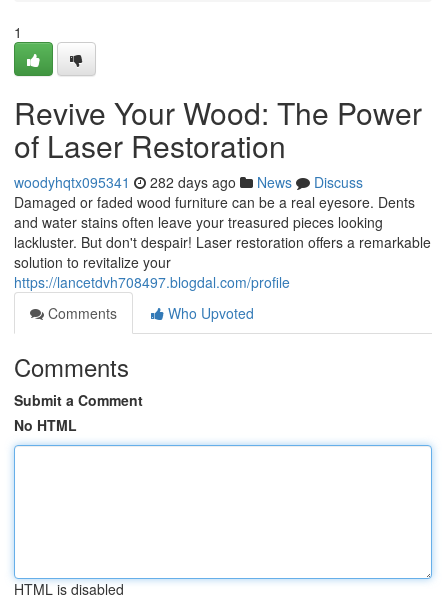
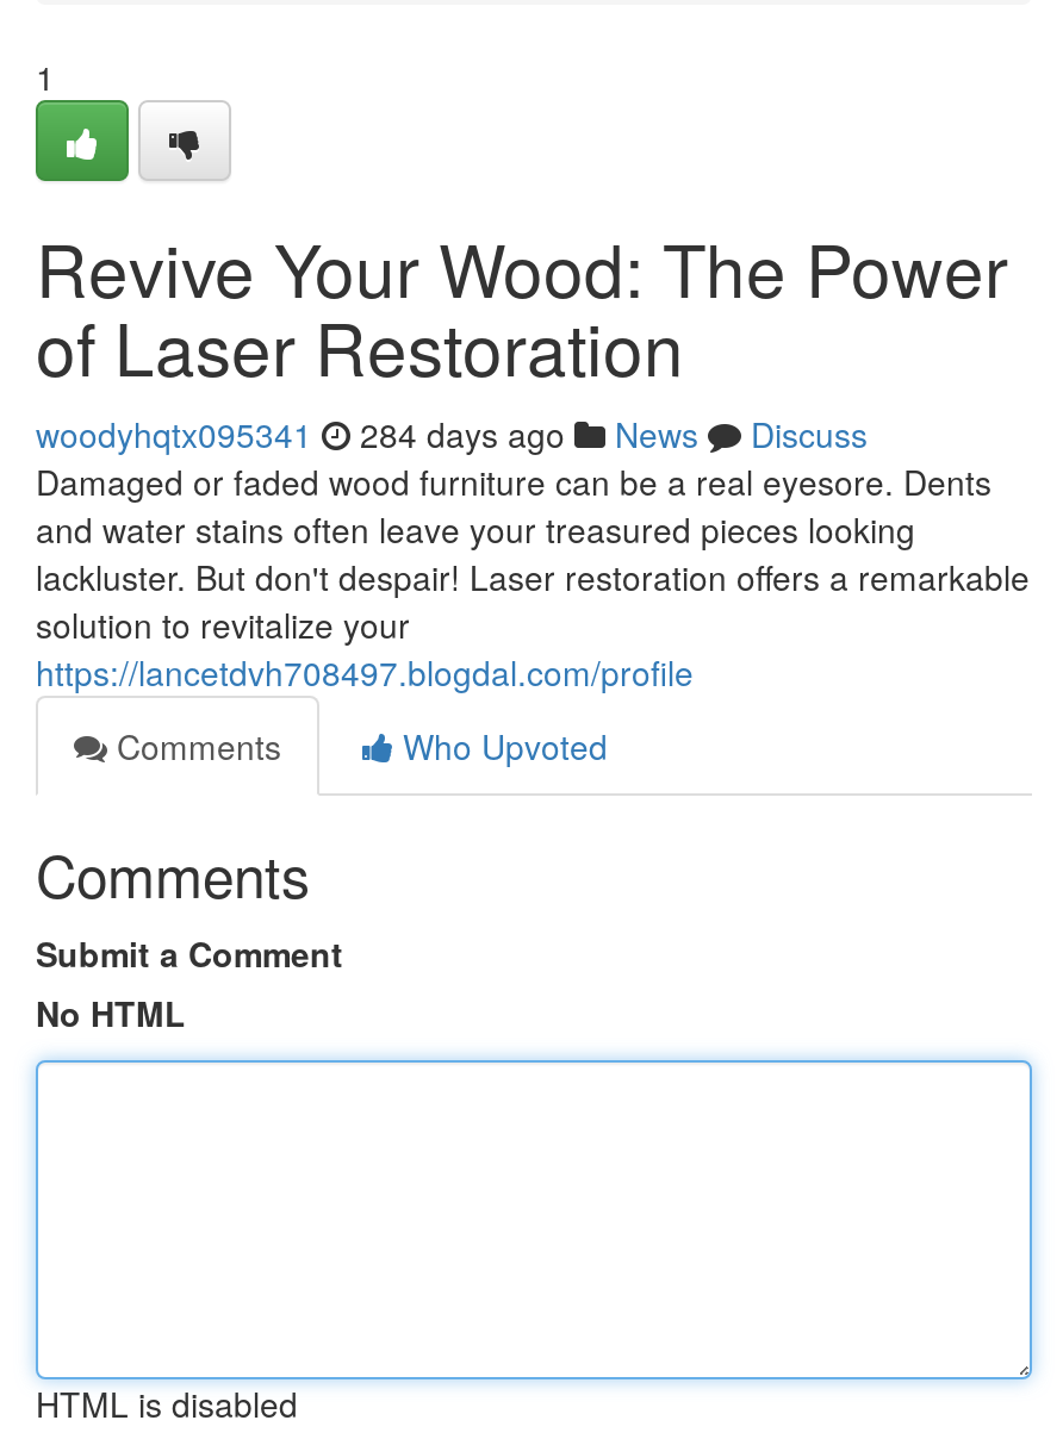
- woodyhqtx095341 282 days ago News Discuss
+ woodyhqtx095341 284 days ago News Discuss
